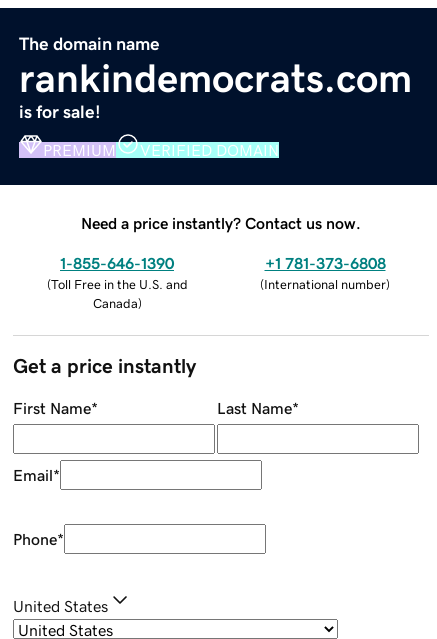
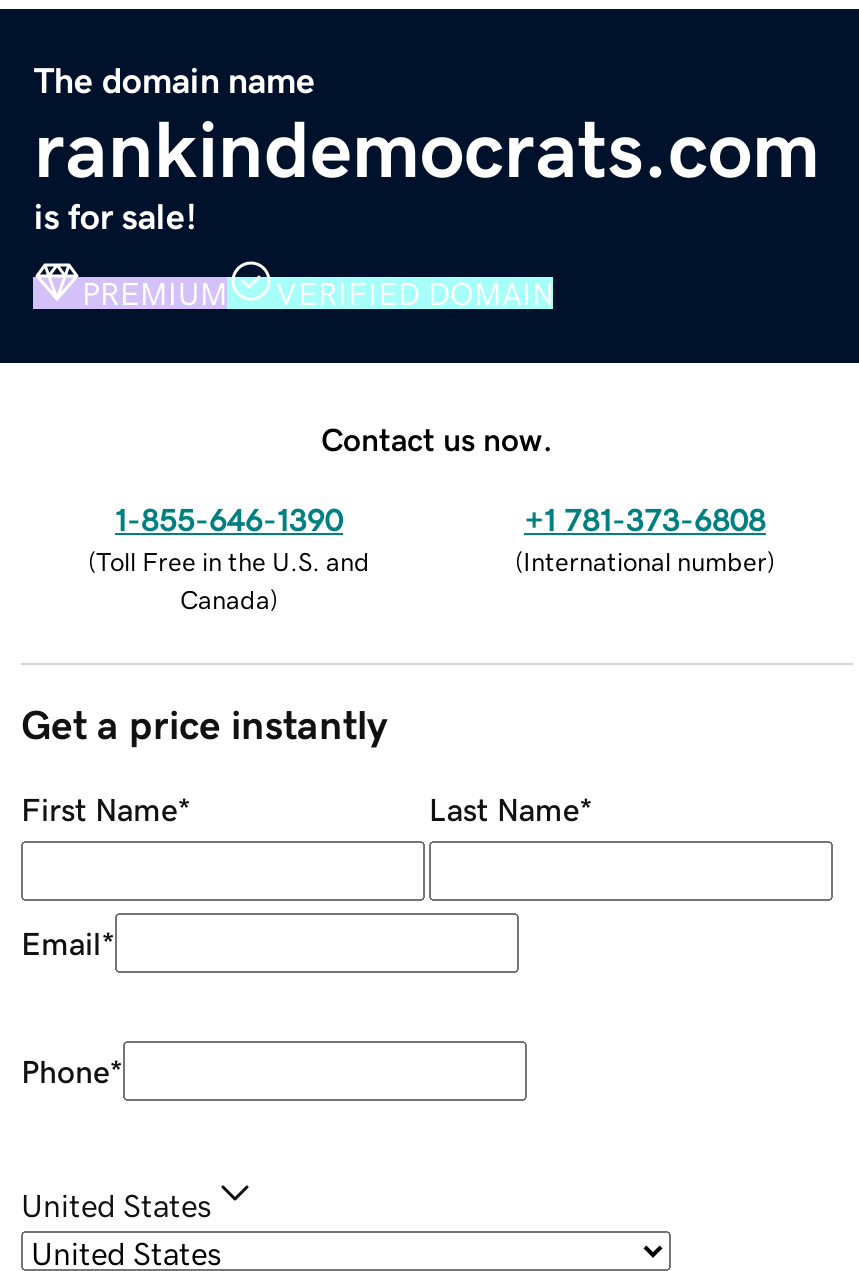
- Need a price instantly? Contact us now.
+ Contact us now.
